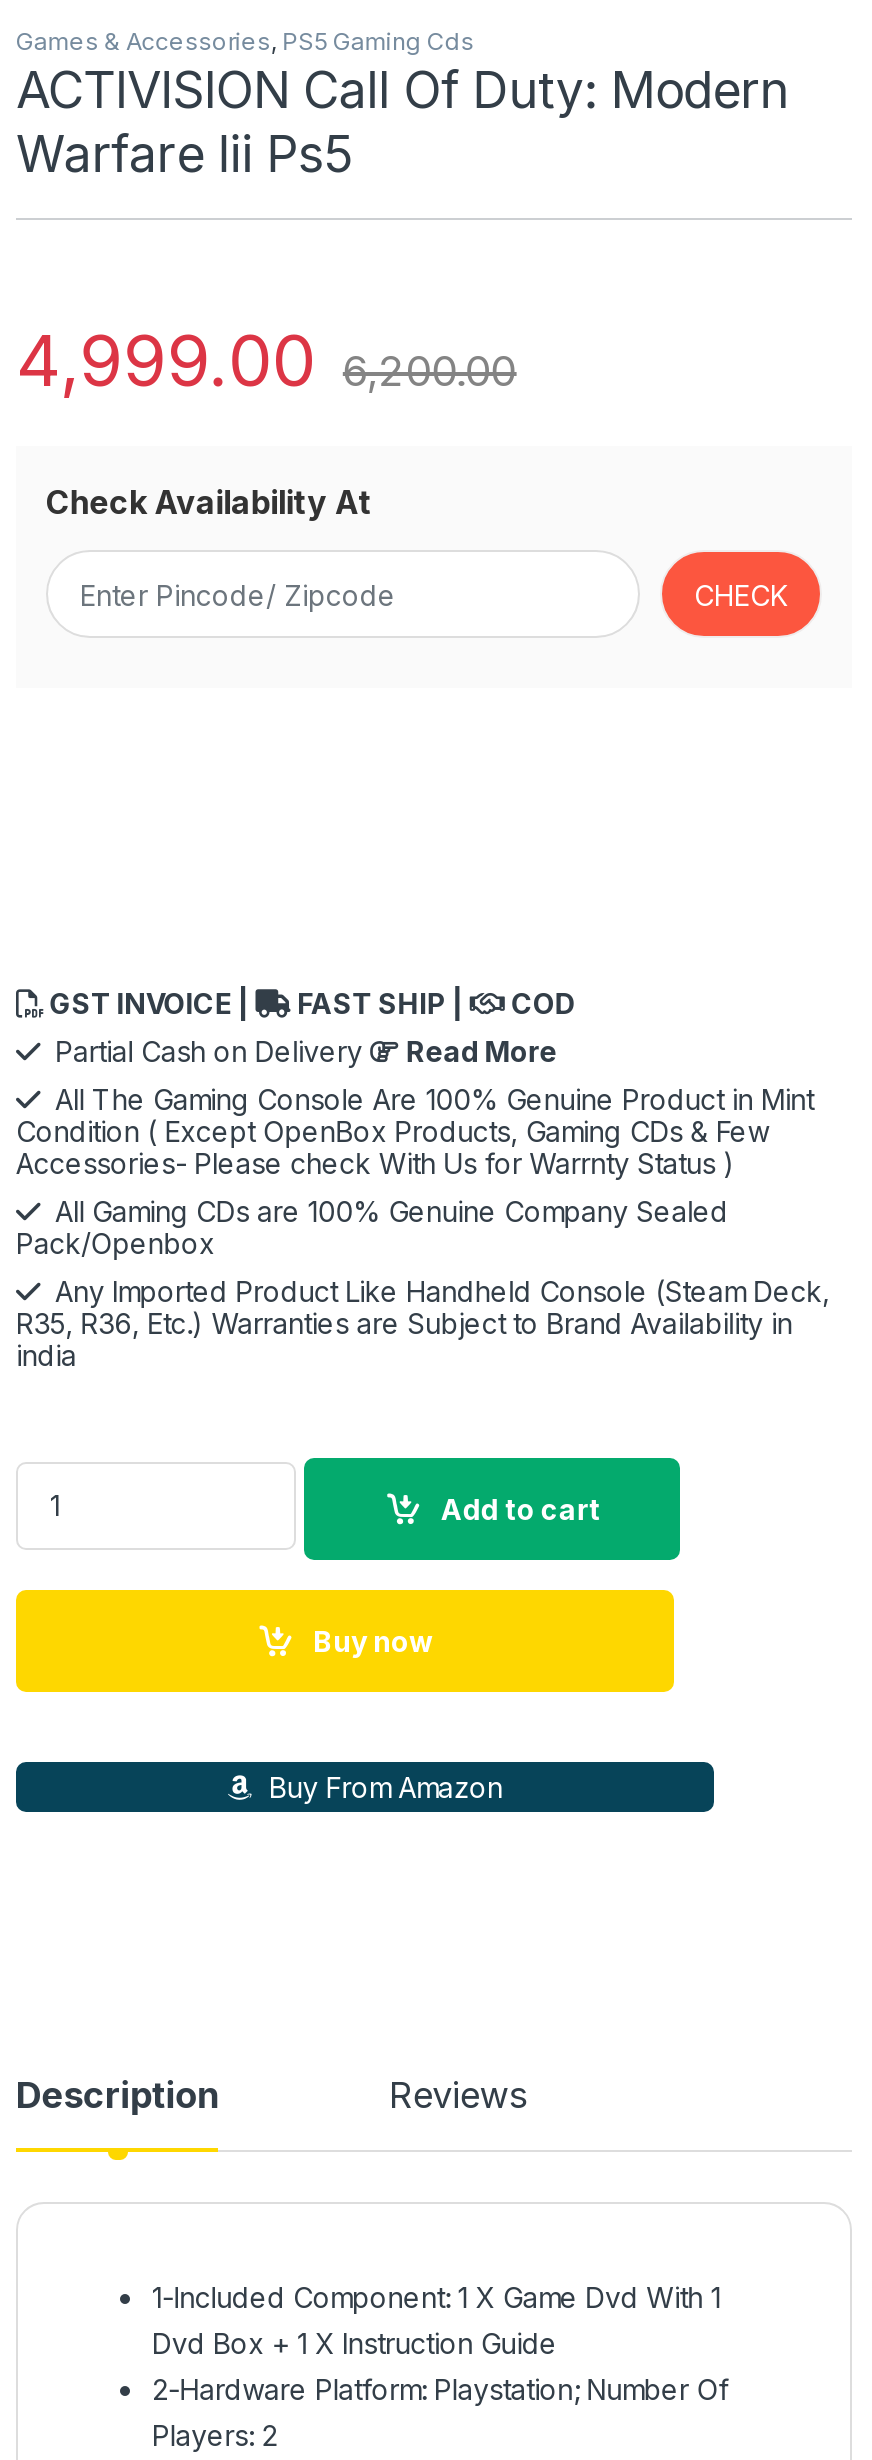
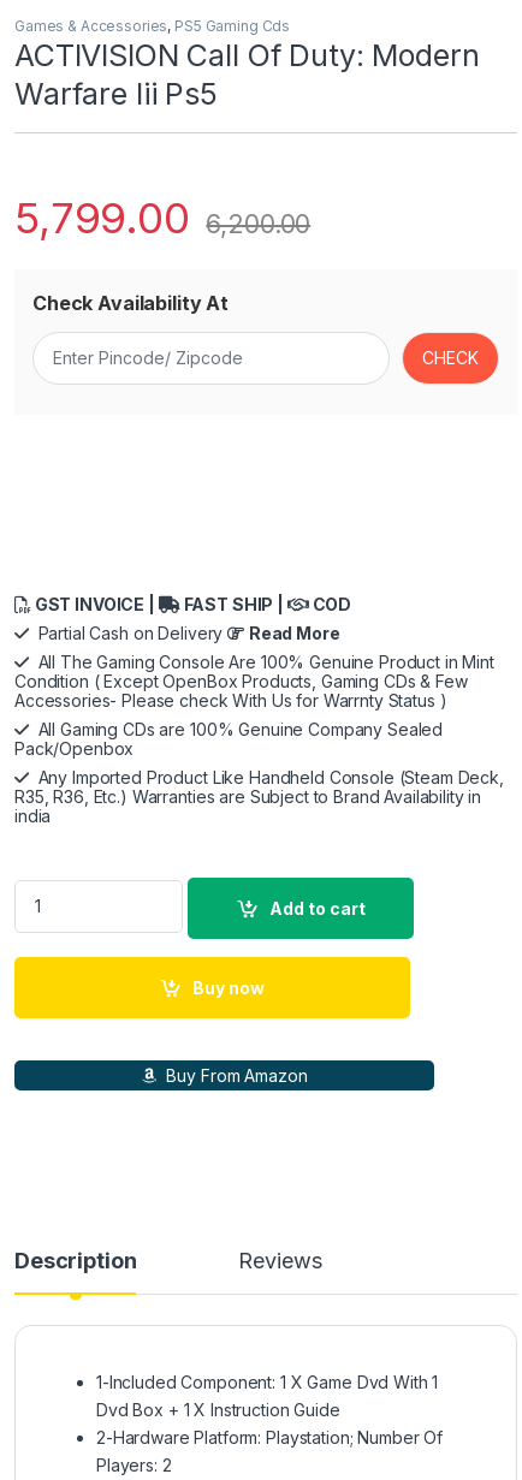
- 4,999.00 6,200.00
+ 5,799.00 6,200.00
